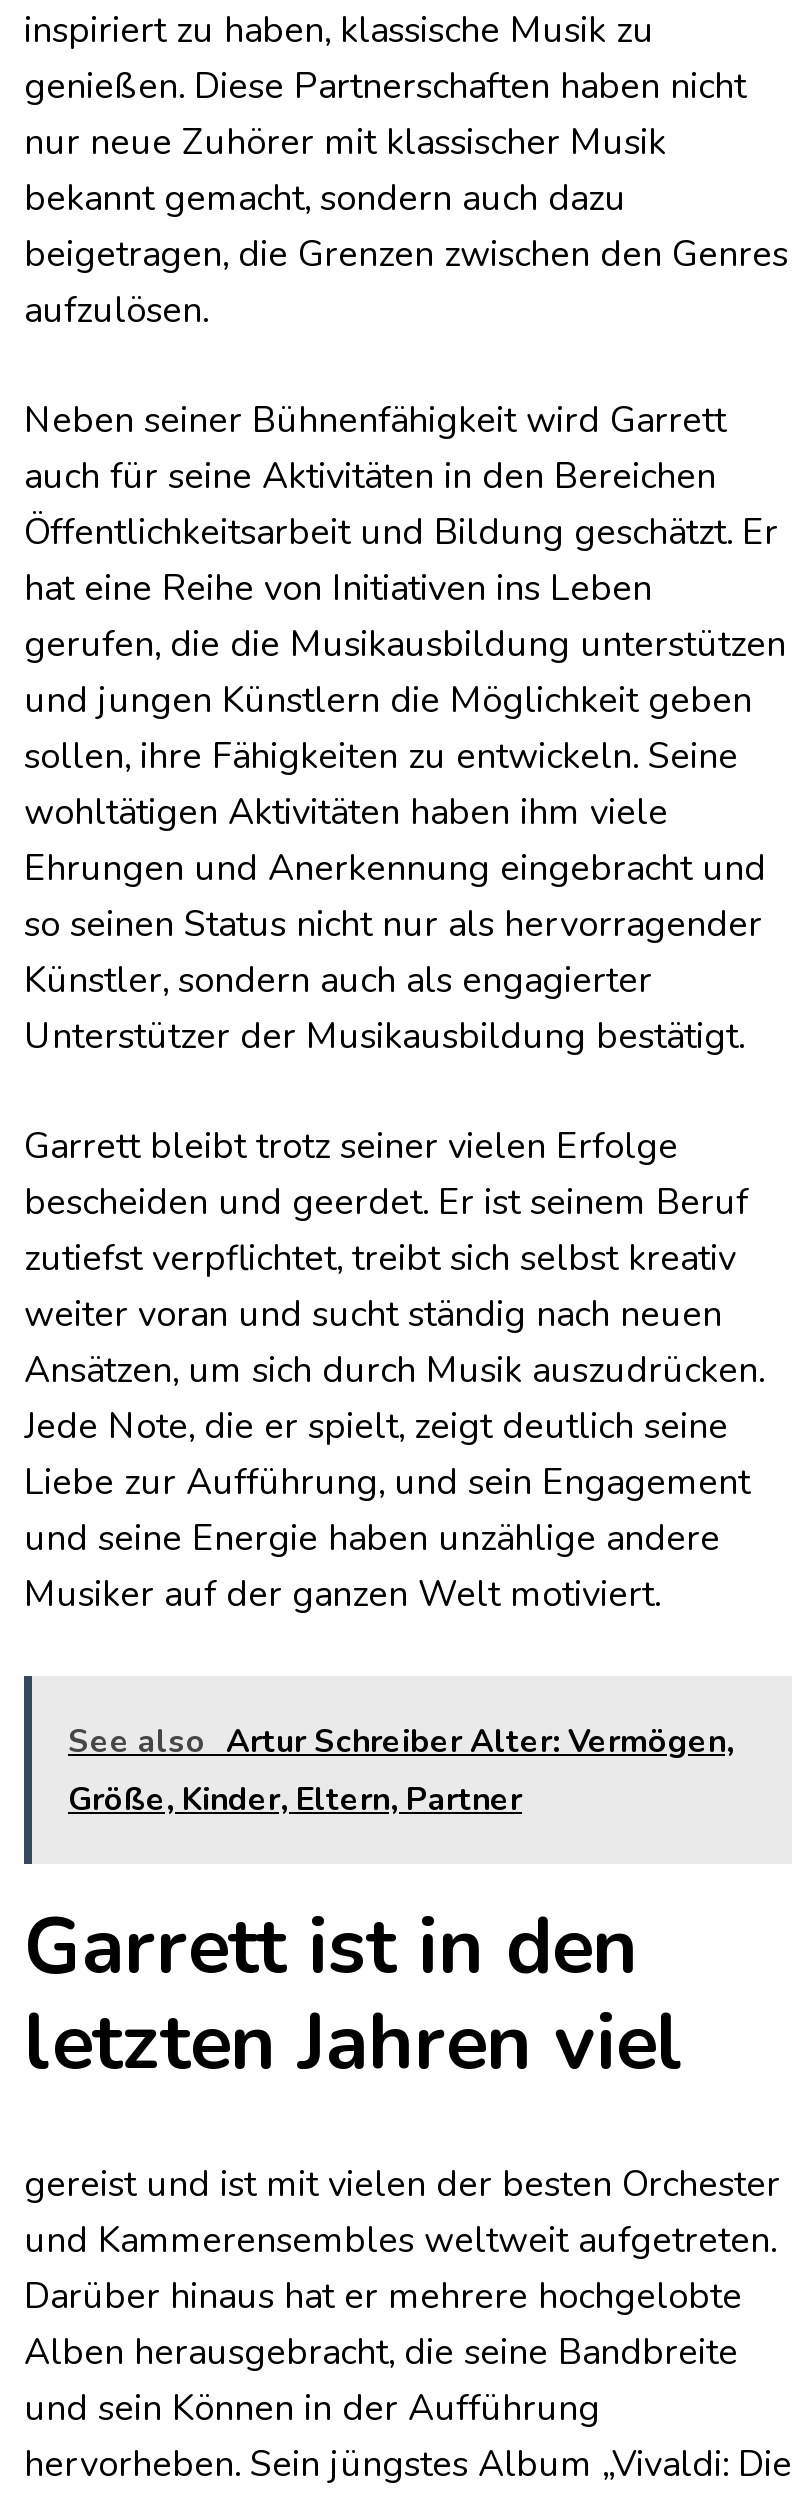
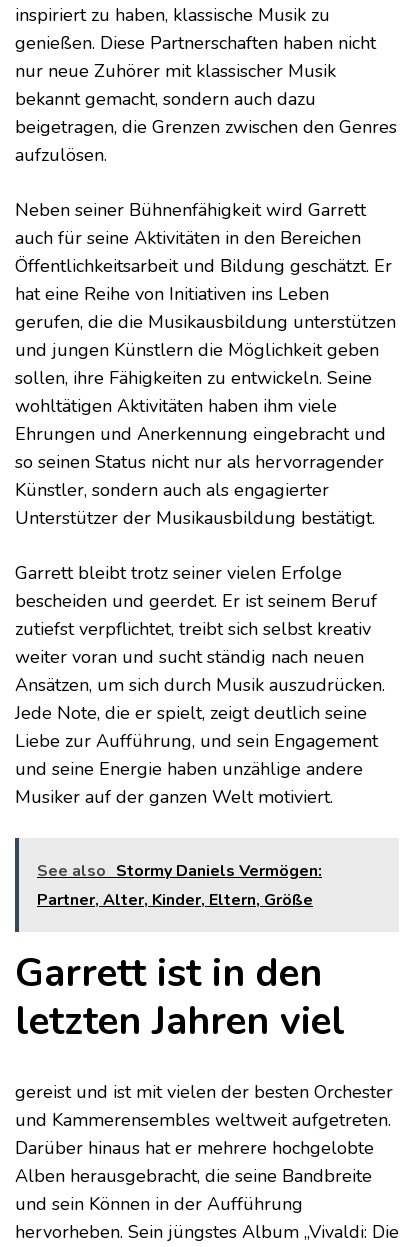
- See also Artur Schreiber Alter: Vermögen,
- Größe, Kinder, Eltern, Partner
+ See also Stormy Daniels Vermögen:
+ Partner, Alter, Kinder, Eltern, Größe
